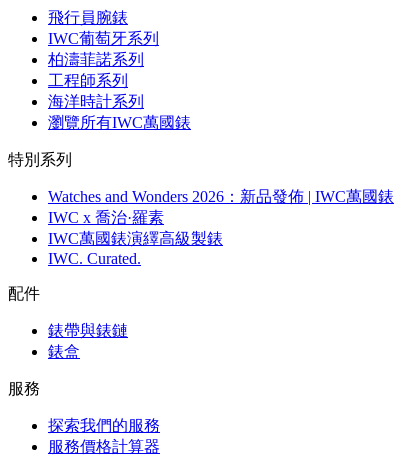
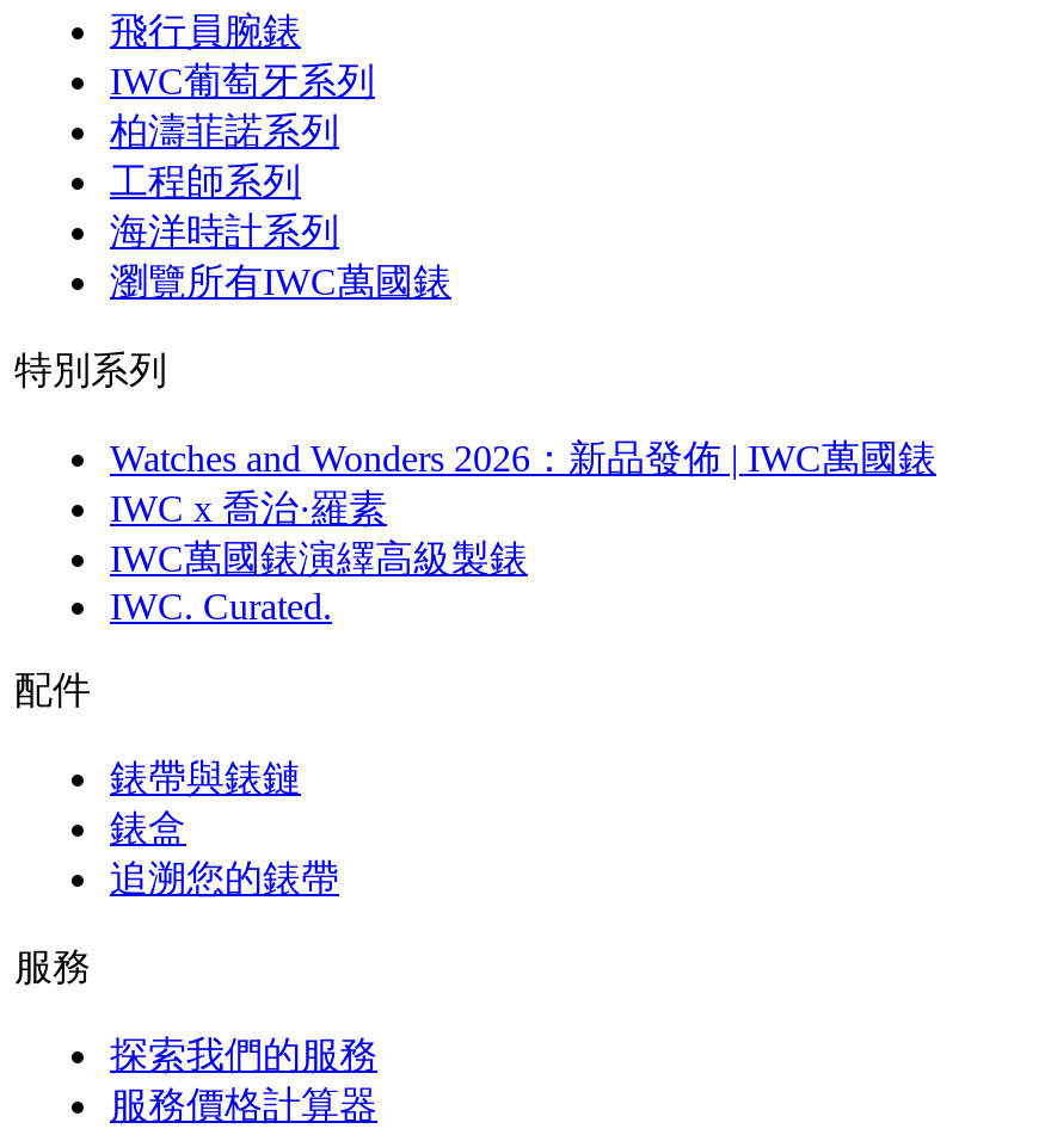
+ 追溯您的錶帶
